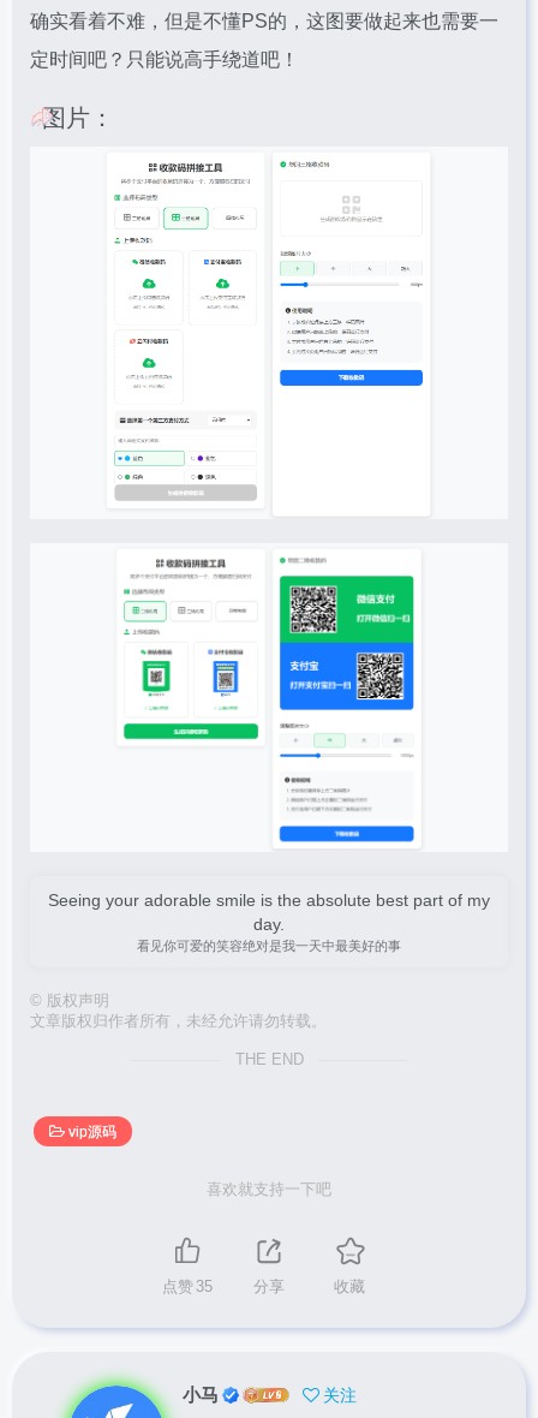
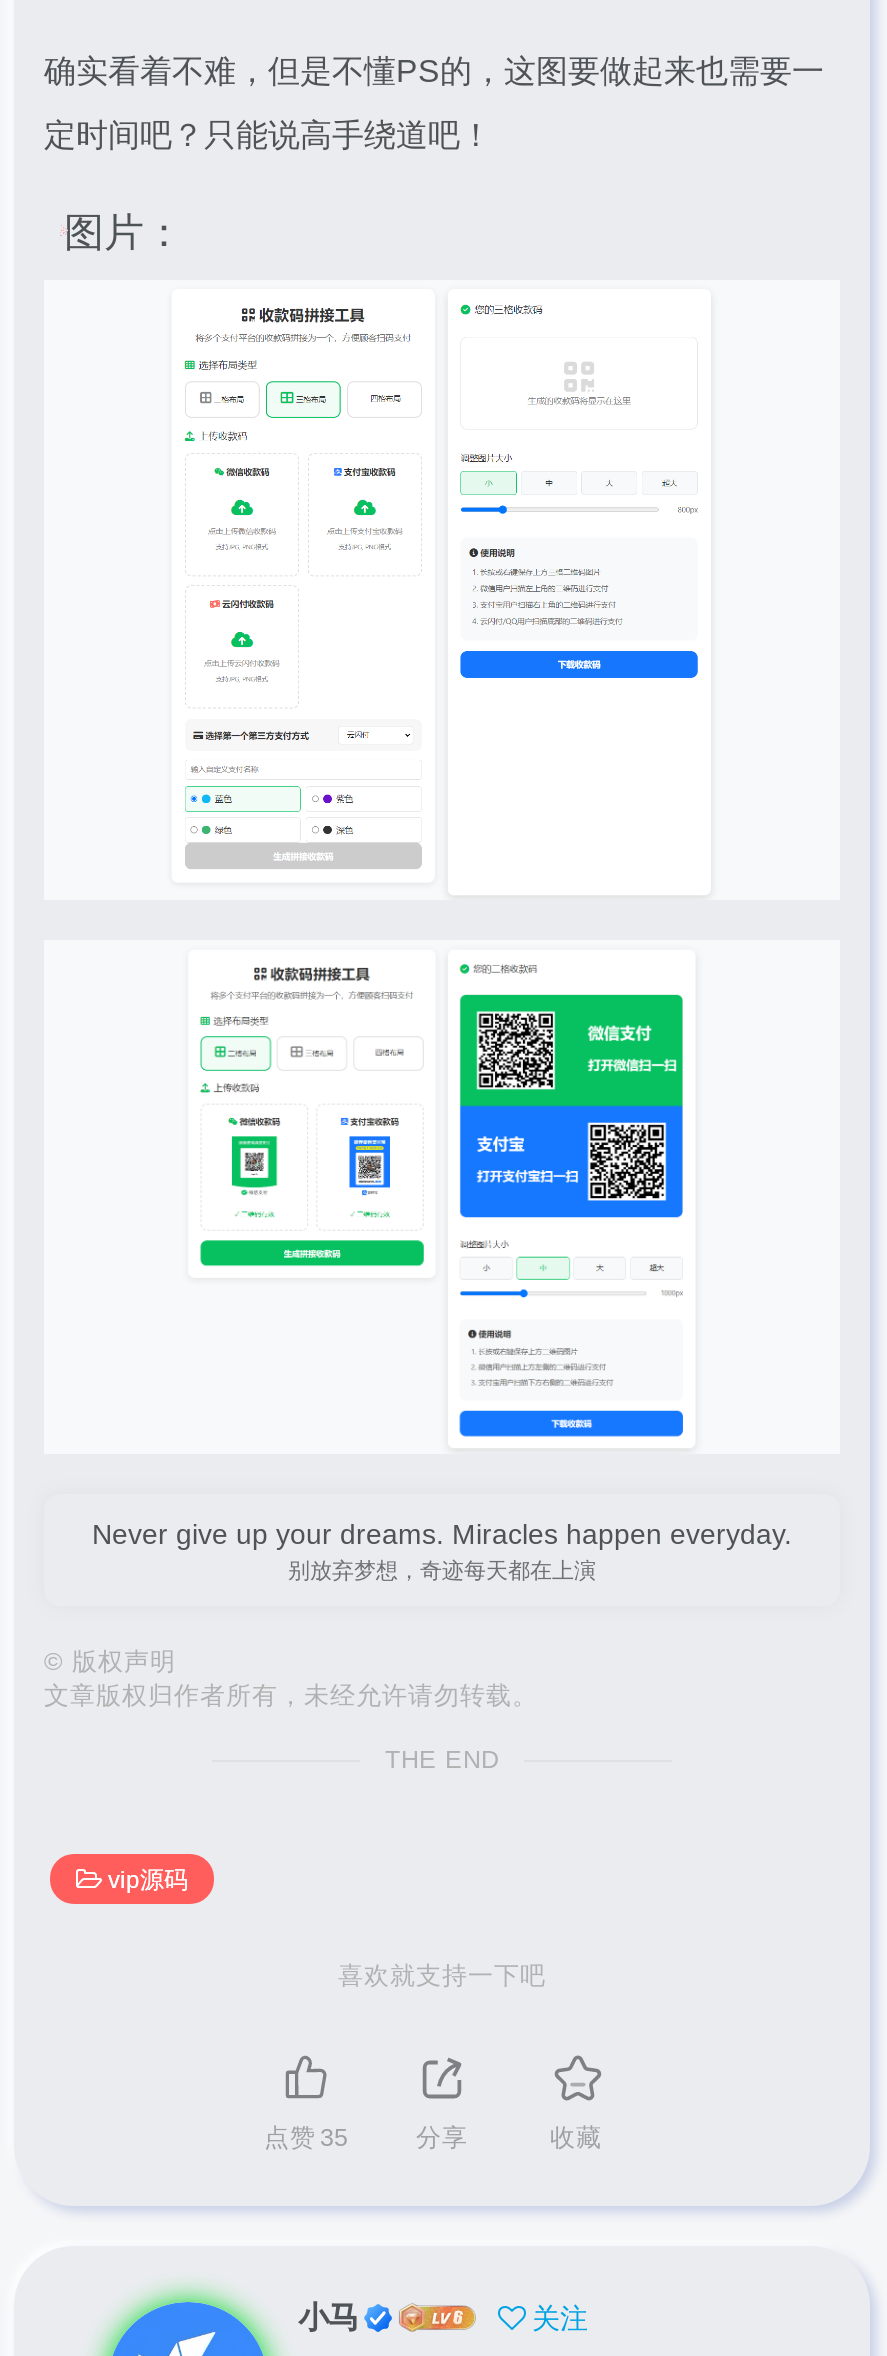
- Seeing your adorable smile is the absolute best part of my
- day.
- 看见你可爱的笑容绝对是我一天中最美好的事
+ Never give up your dreams. Miracles happen everyday.
+ 别放弃梦想，奇迹每天都在上演
